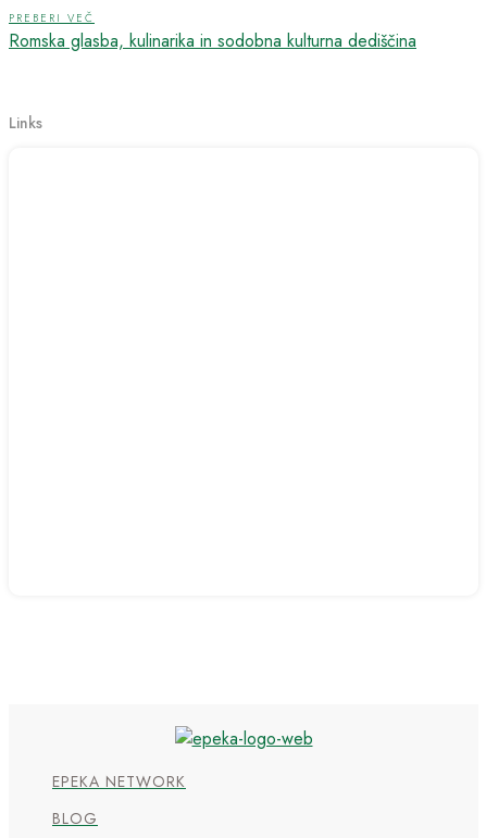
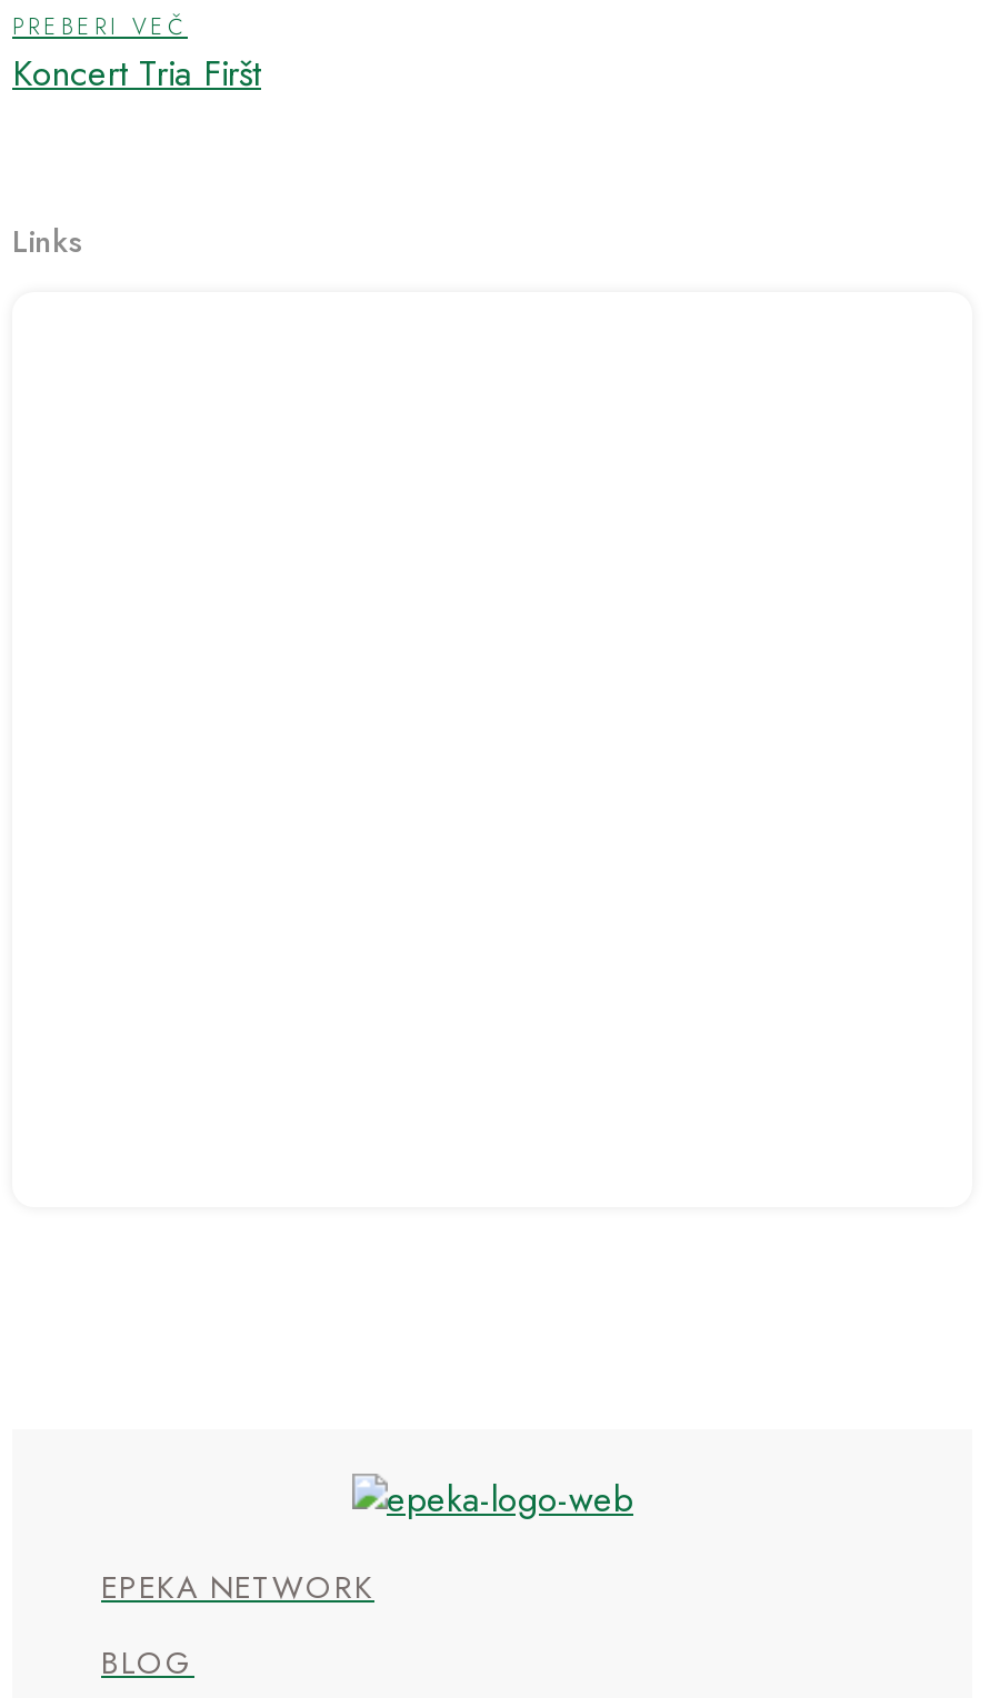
- Romska glasba, kulinarika in sodobna kulturna dediščina
+ Koncert Tria Firšt
